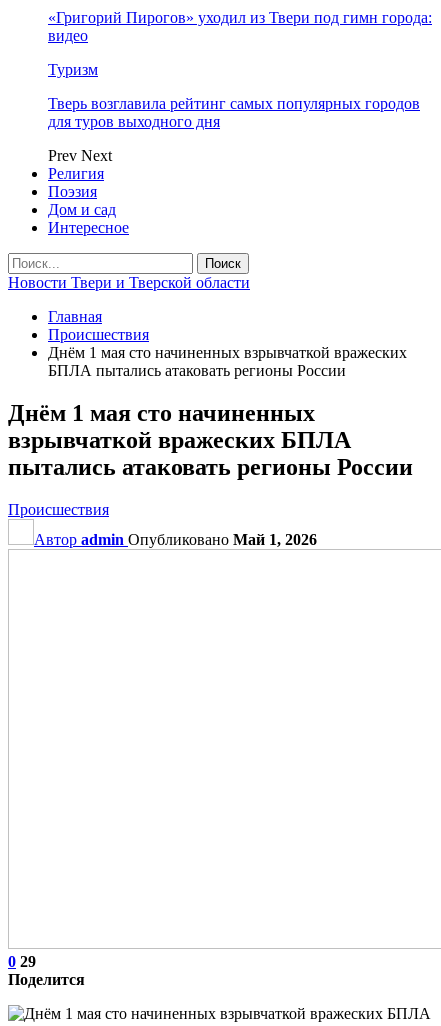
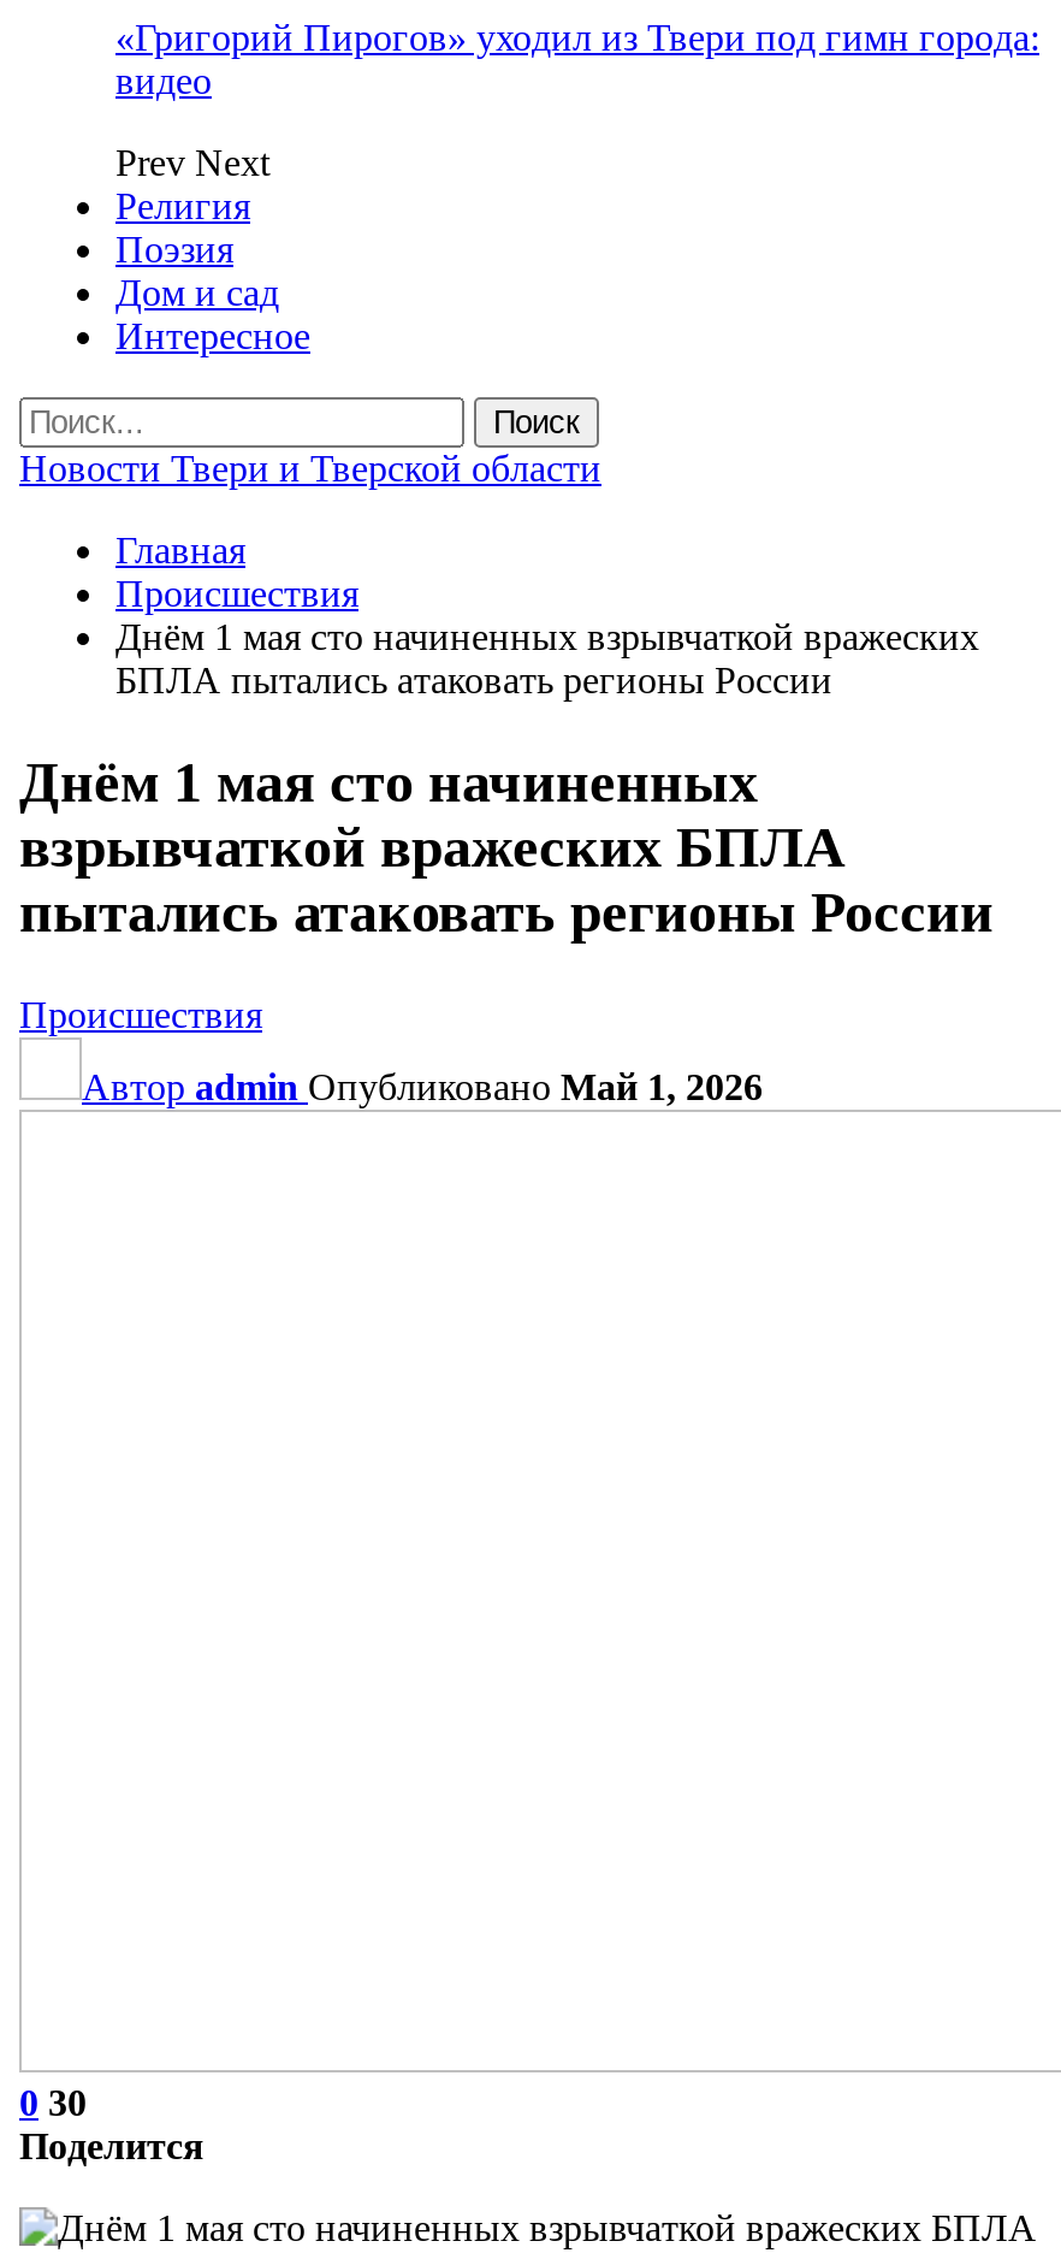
- Туризм
- Тверь возглавила рейтинг самых популярных городов
- для туров выходного дня

- 0 29
+ 0 30
